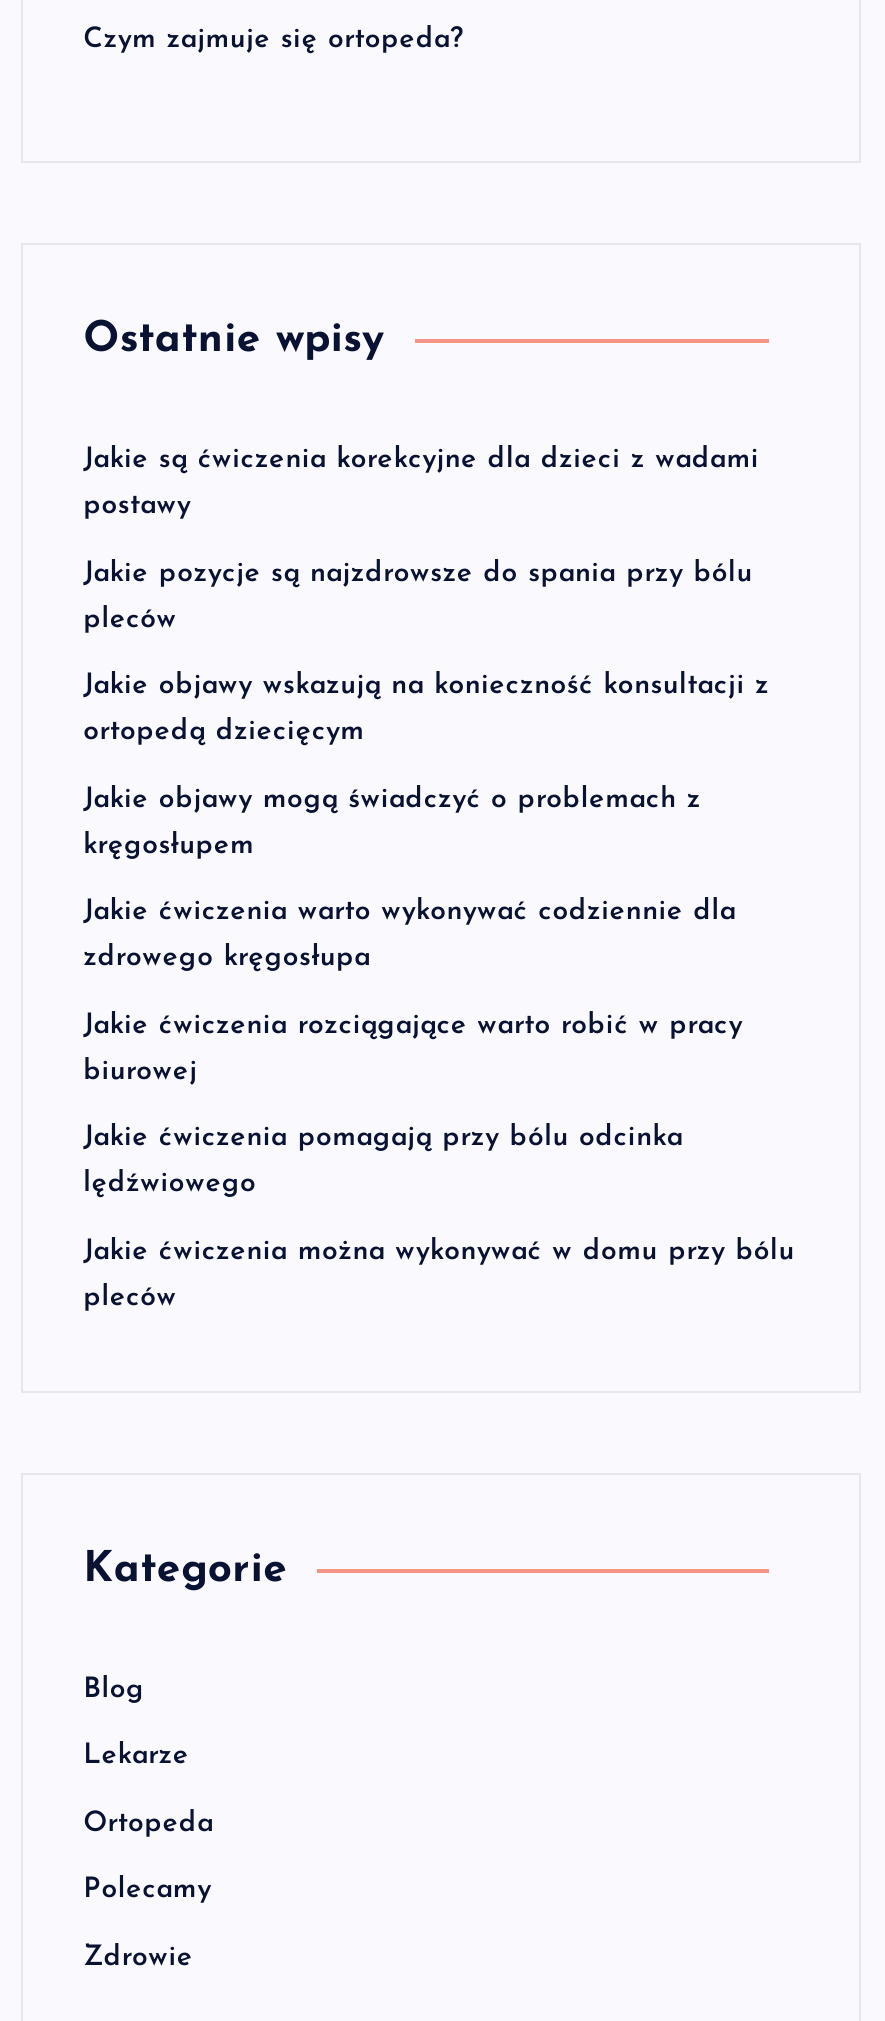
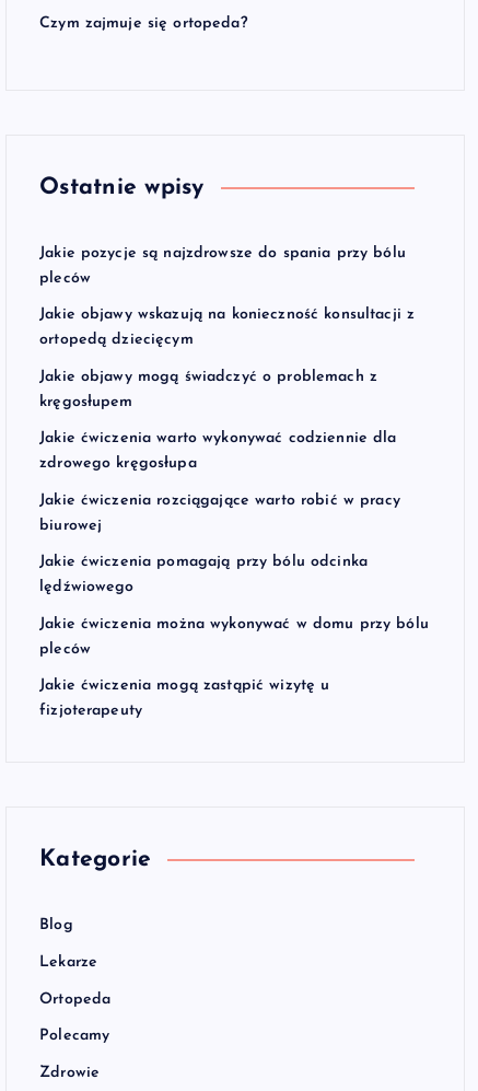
- Jakie są ćwiczenia korekcyjne dla dzieci z wadami
- postawy

moved up: Jakie pozycje są najzdrowsze do spania przy bólu | pleców | Jakie objawy wskazują na konieczność konsultacji z | ... | Jakie ćwiczenia można wykonywać w domu przy bólu | pleców

+ Jakie ćwiczenia mogą zastąpić wizytę u
+ fizjoterapeuty
